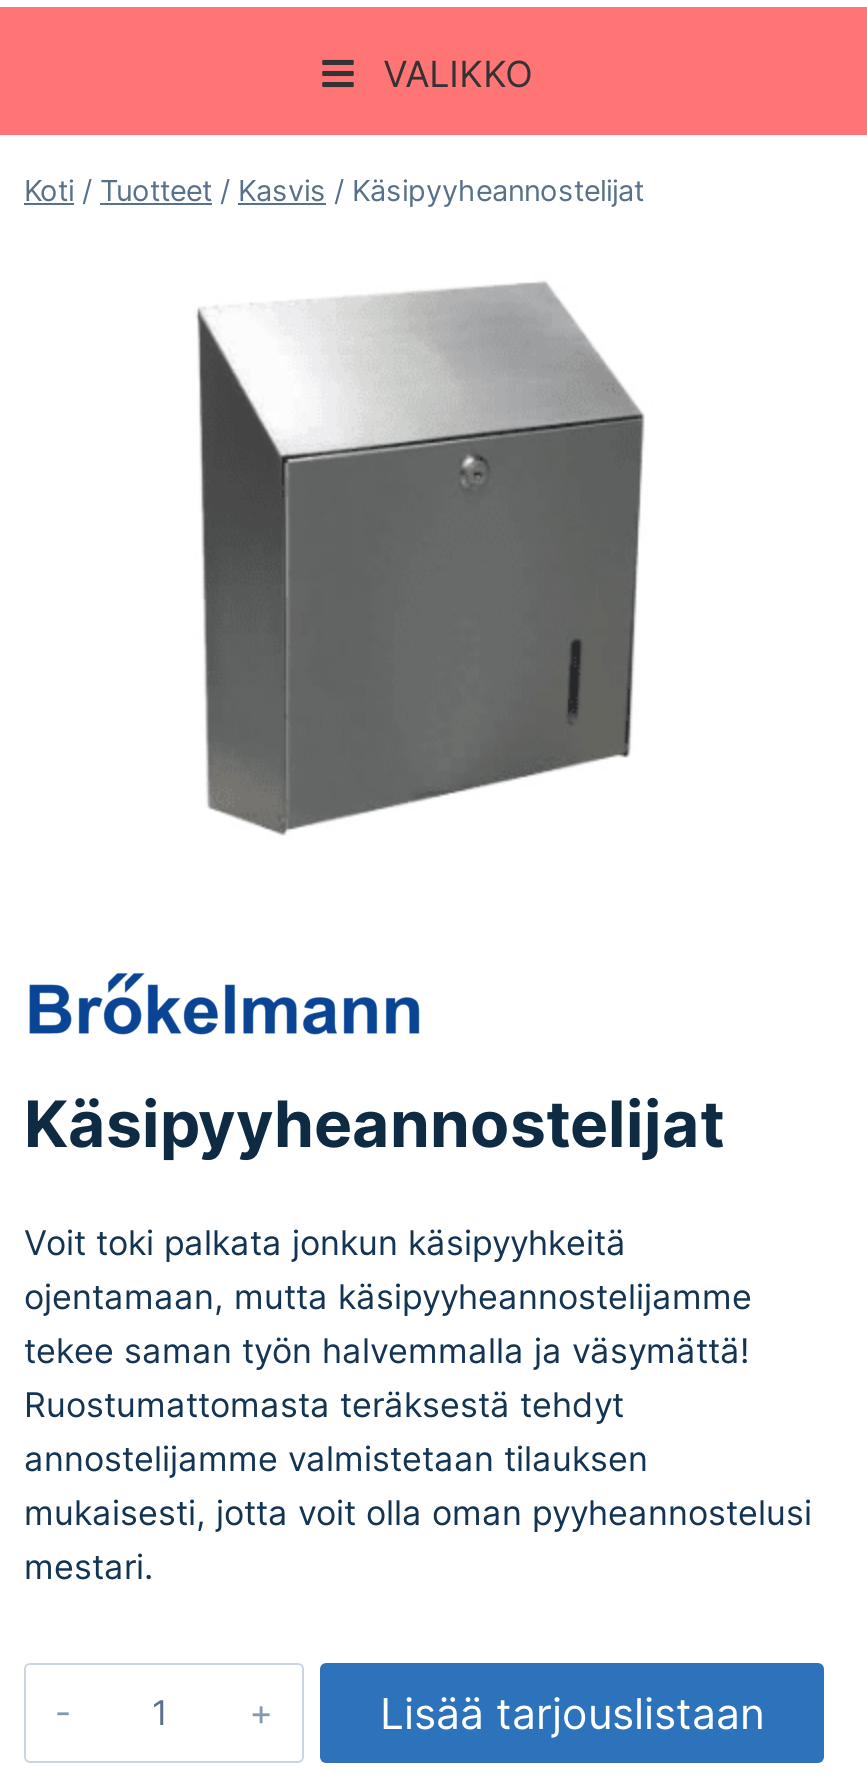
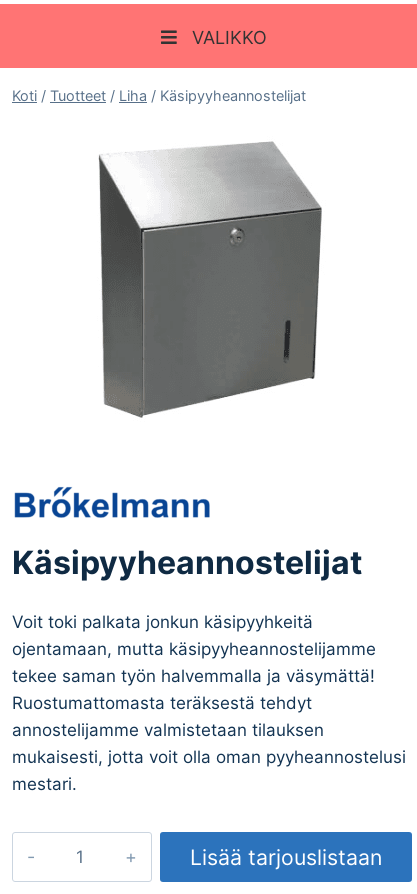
- Koti / Tuotteet / Kasvis / Käsipyyheannostelijat
+ Koti / Tuotteet / Liha / Käsipyyheannostelijat
